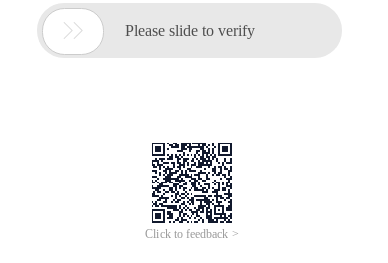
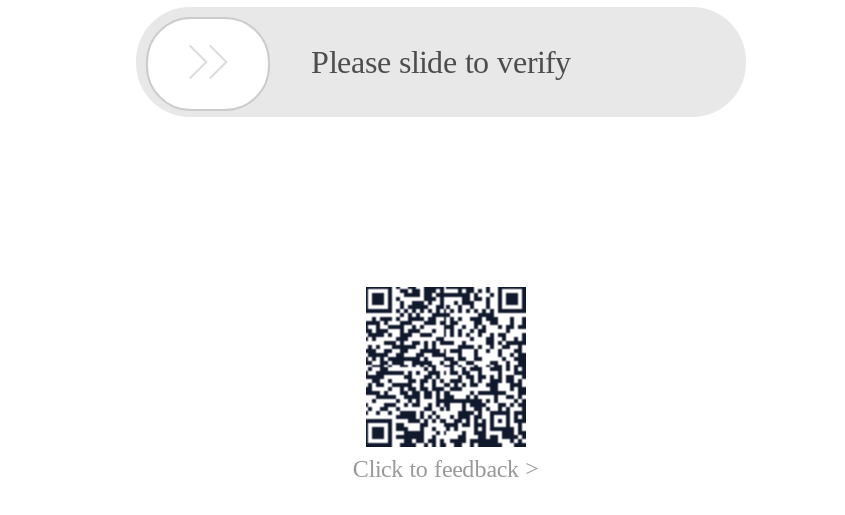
- [image]
+ [image]
